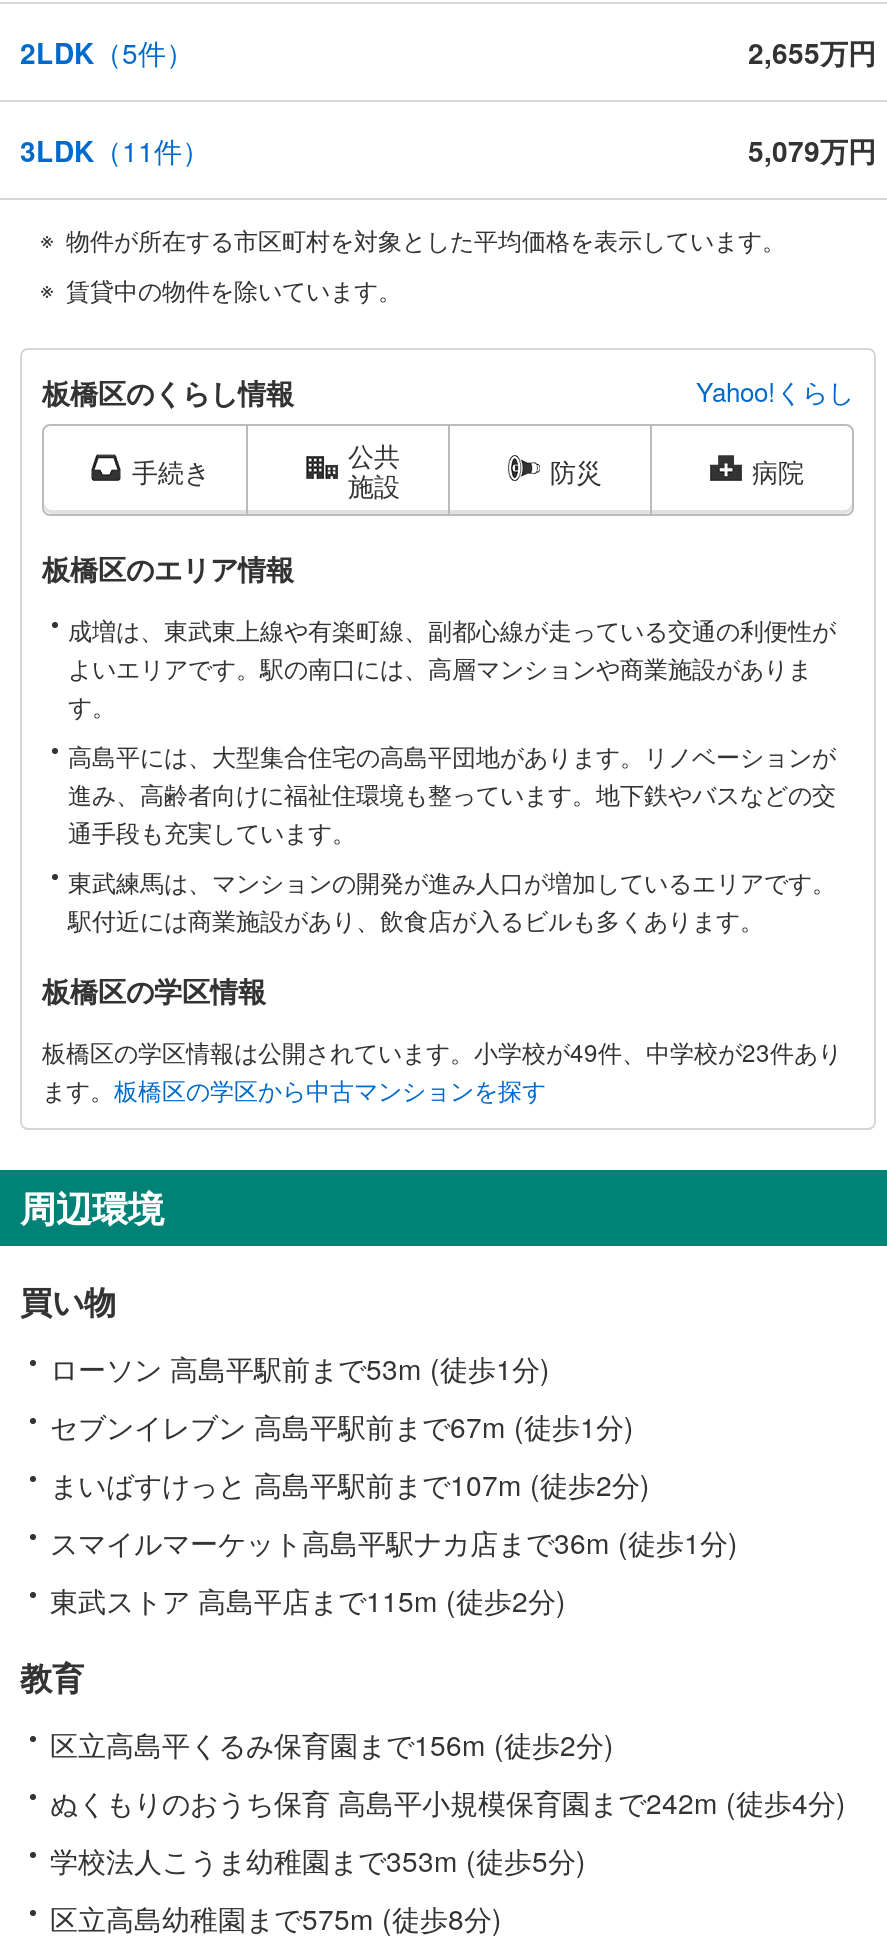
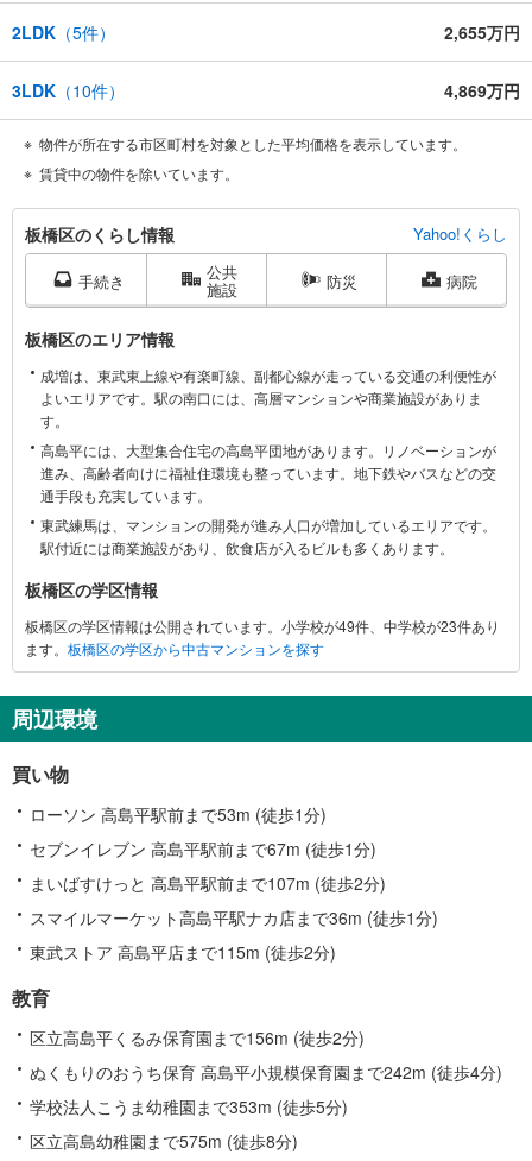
- 3LDK（11件）
+ 3LDK（10件）

- 5,079万円
+ 4,869万円
